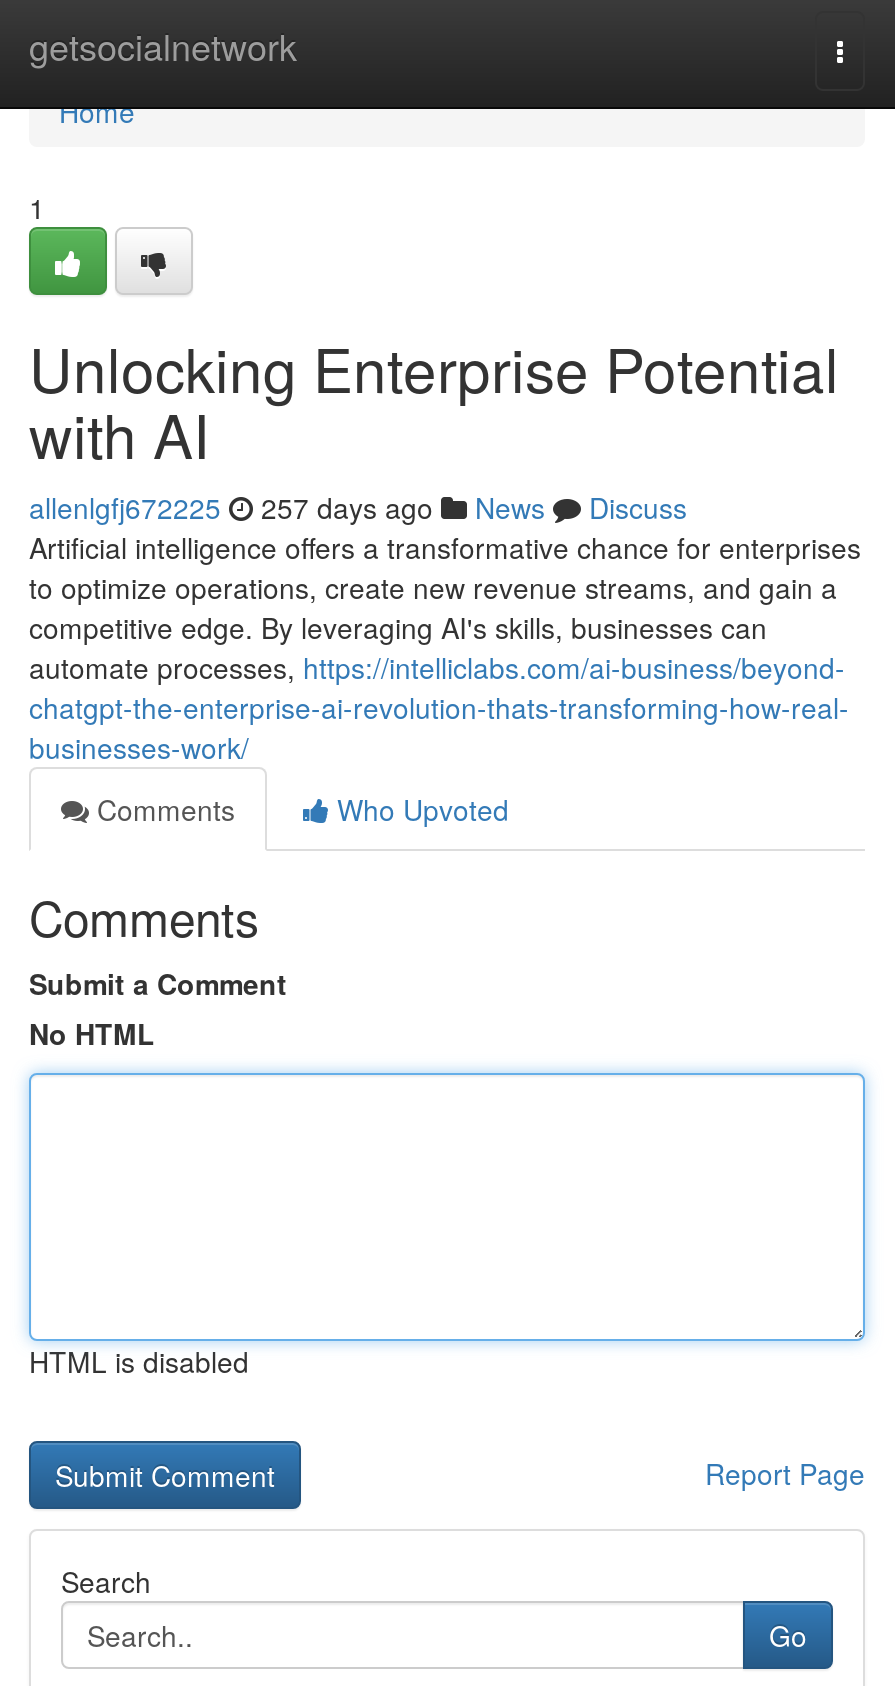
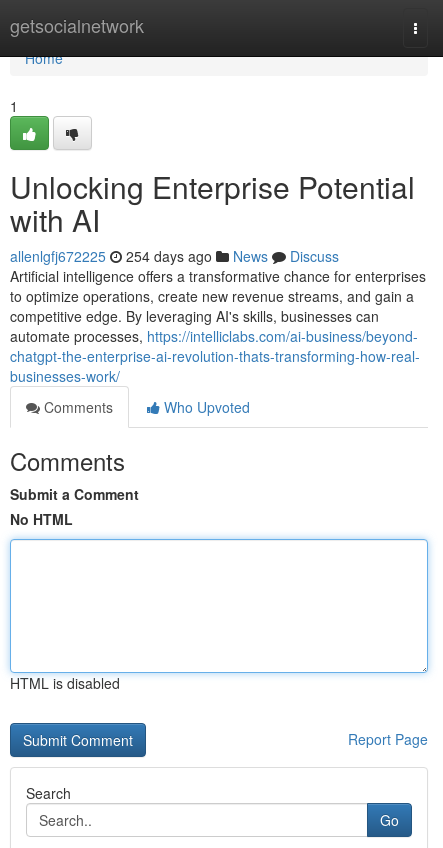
- allenlgfj672225 257 days ago News Discuss
+ allenlgfj672225 254 days ago News Discuss
